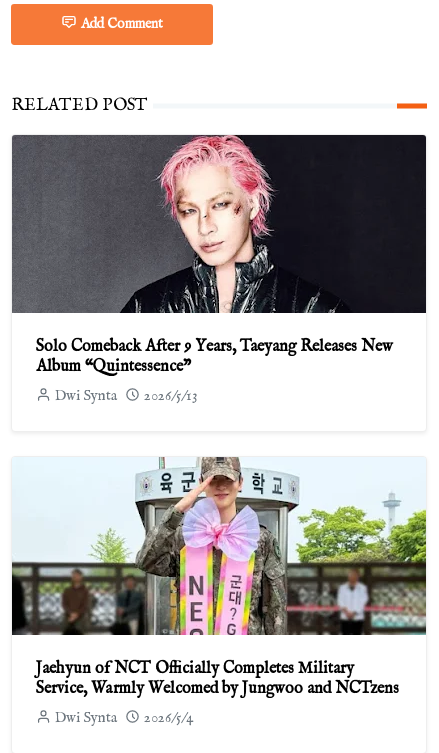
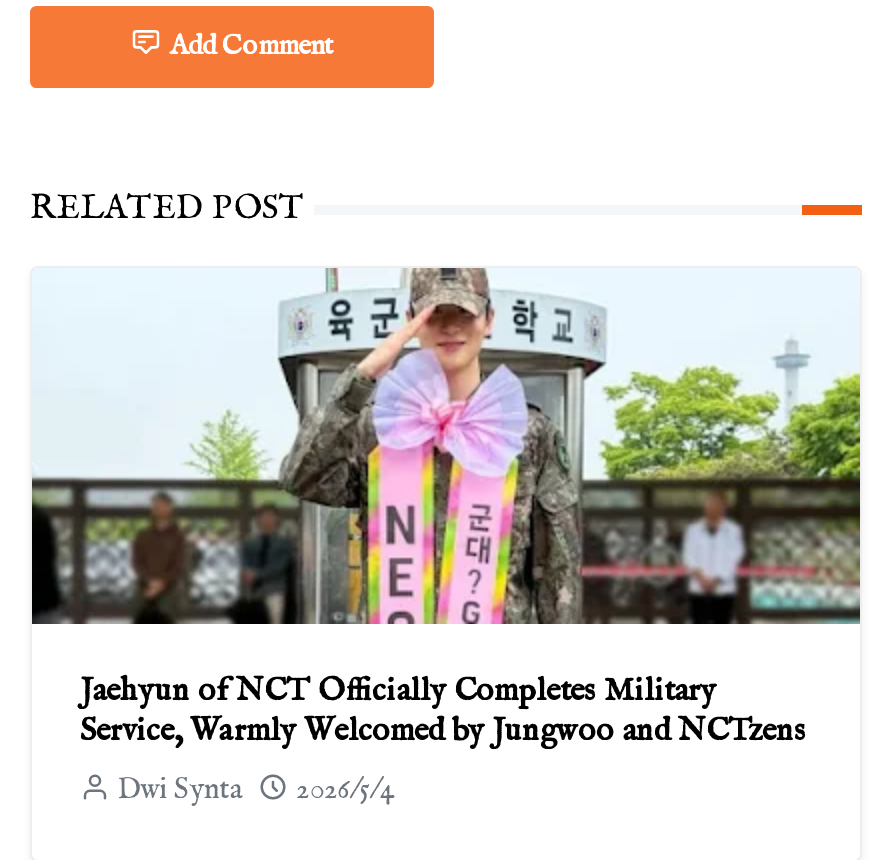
- [image]
- Solo Comeback After 9 Years, Taeyang Releases New
- Album “Quintessence”
- Dwi Synta
- 2026/5/13
